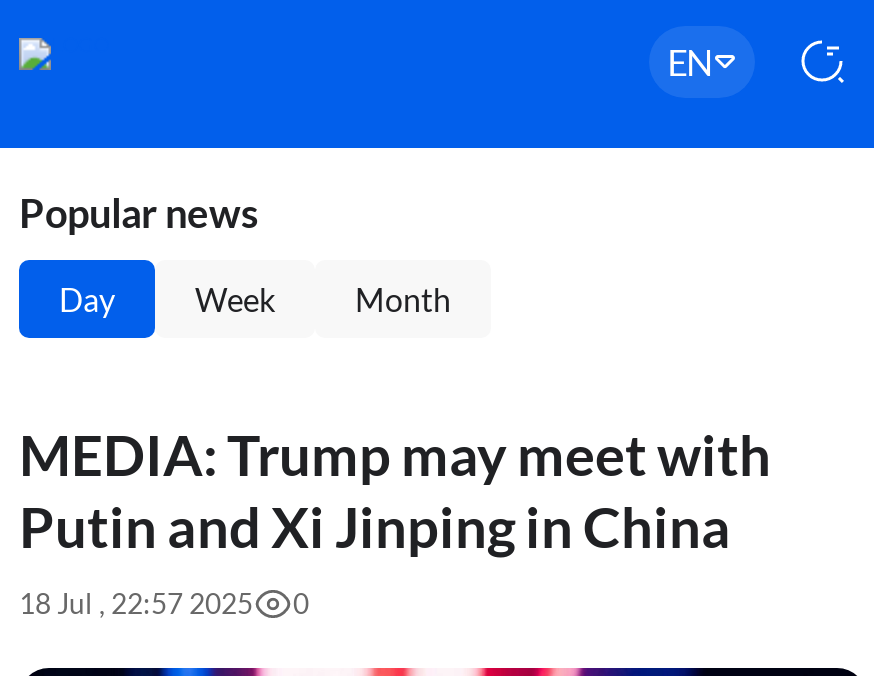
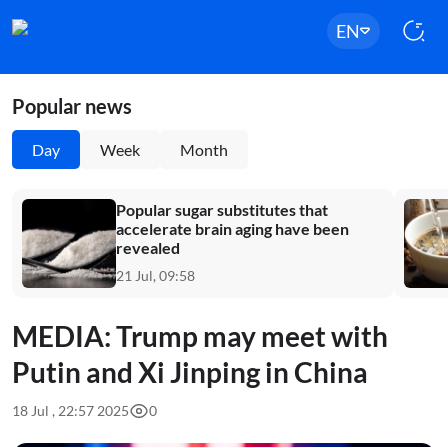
+ [image]
+ Popular sugar substitutes that
+ accelerate brain aging have been
+ revealed
+ 21 Jul, 09:58

+ [image]
